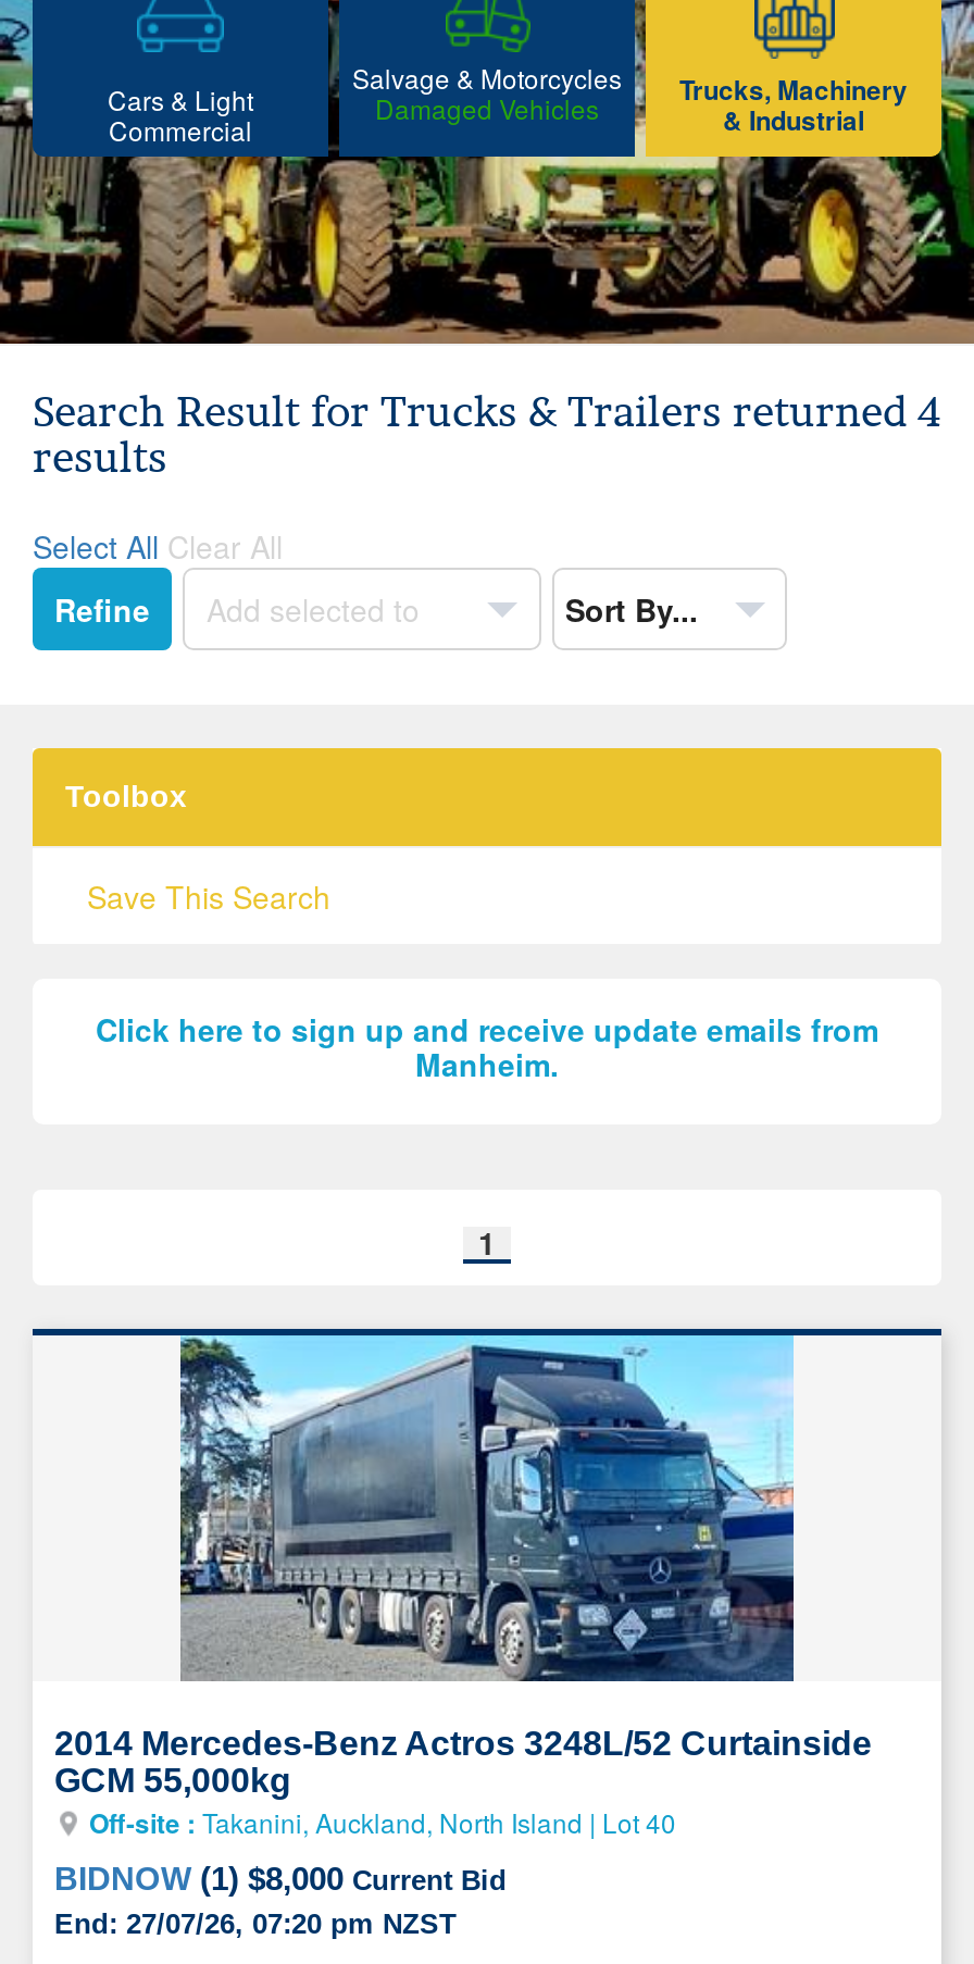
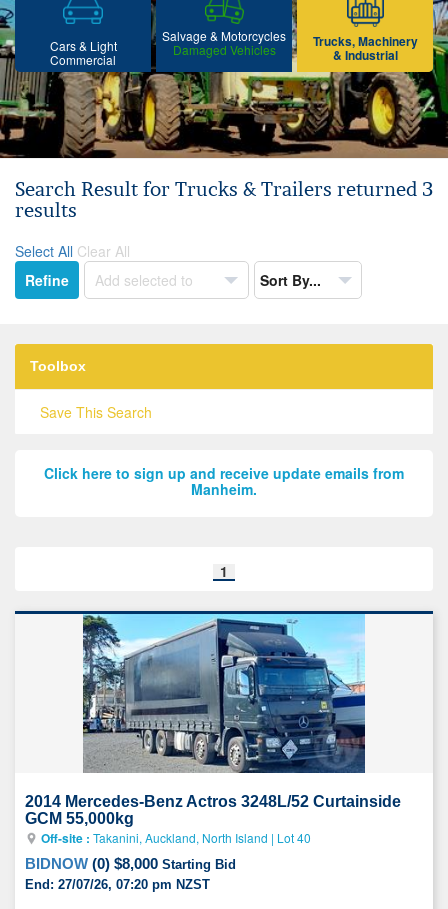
- Search Result for Trucks & Trailers returned 4
+ Search Result for Trucks & Trailers returned 3

- BIDNOW (1) $8,000 Current Bid
+ BIDNOW (0) $8,000 Starting Bid
